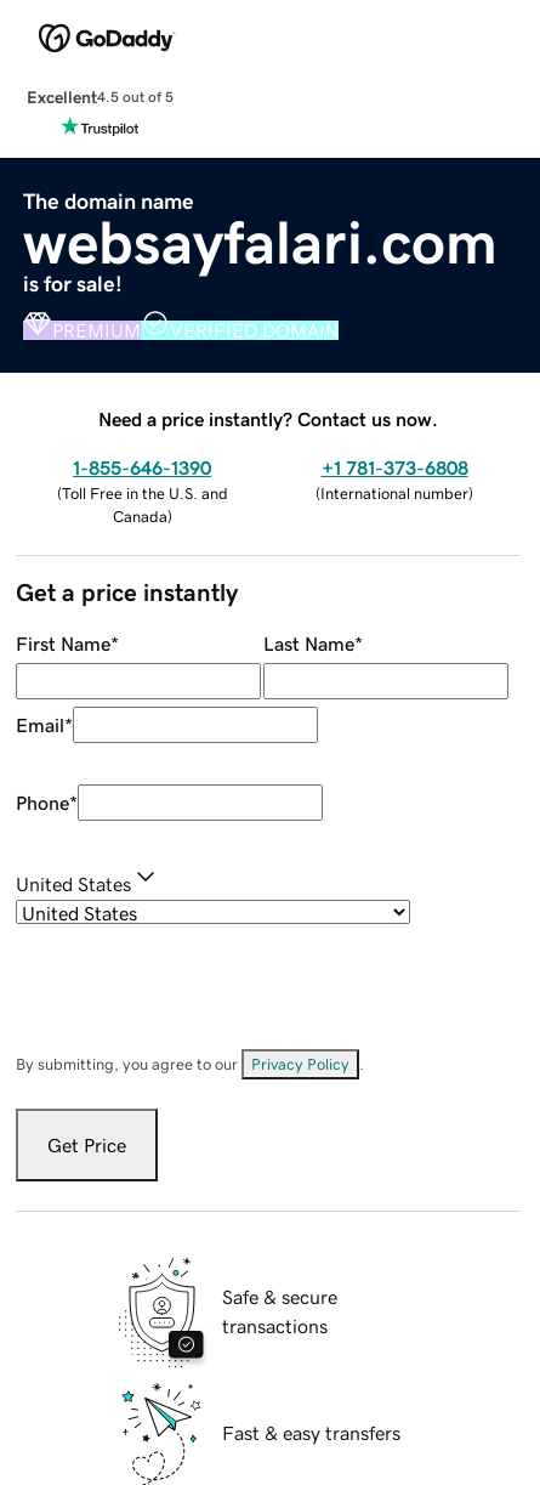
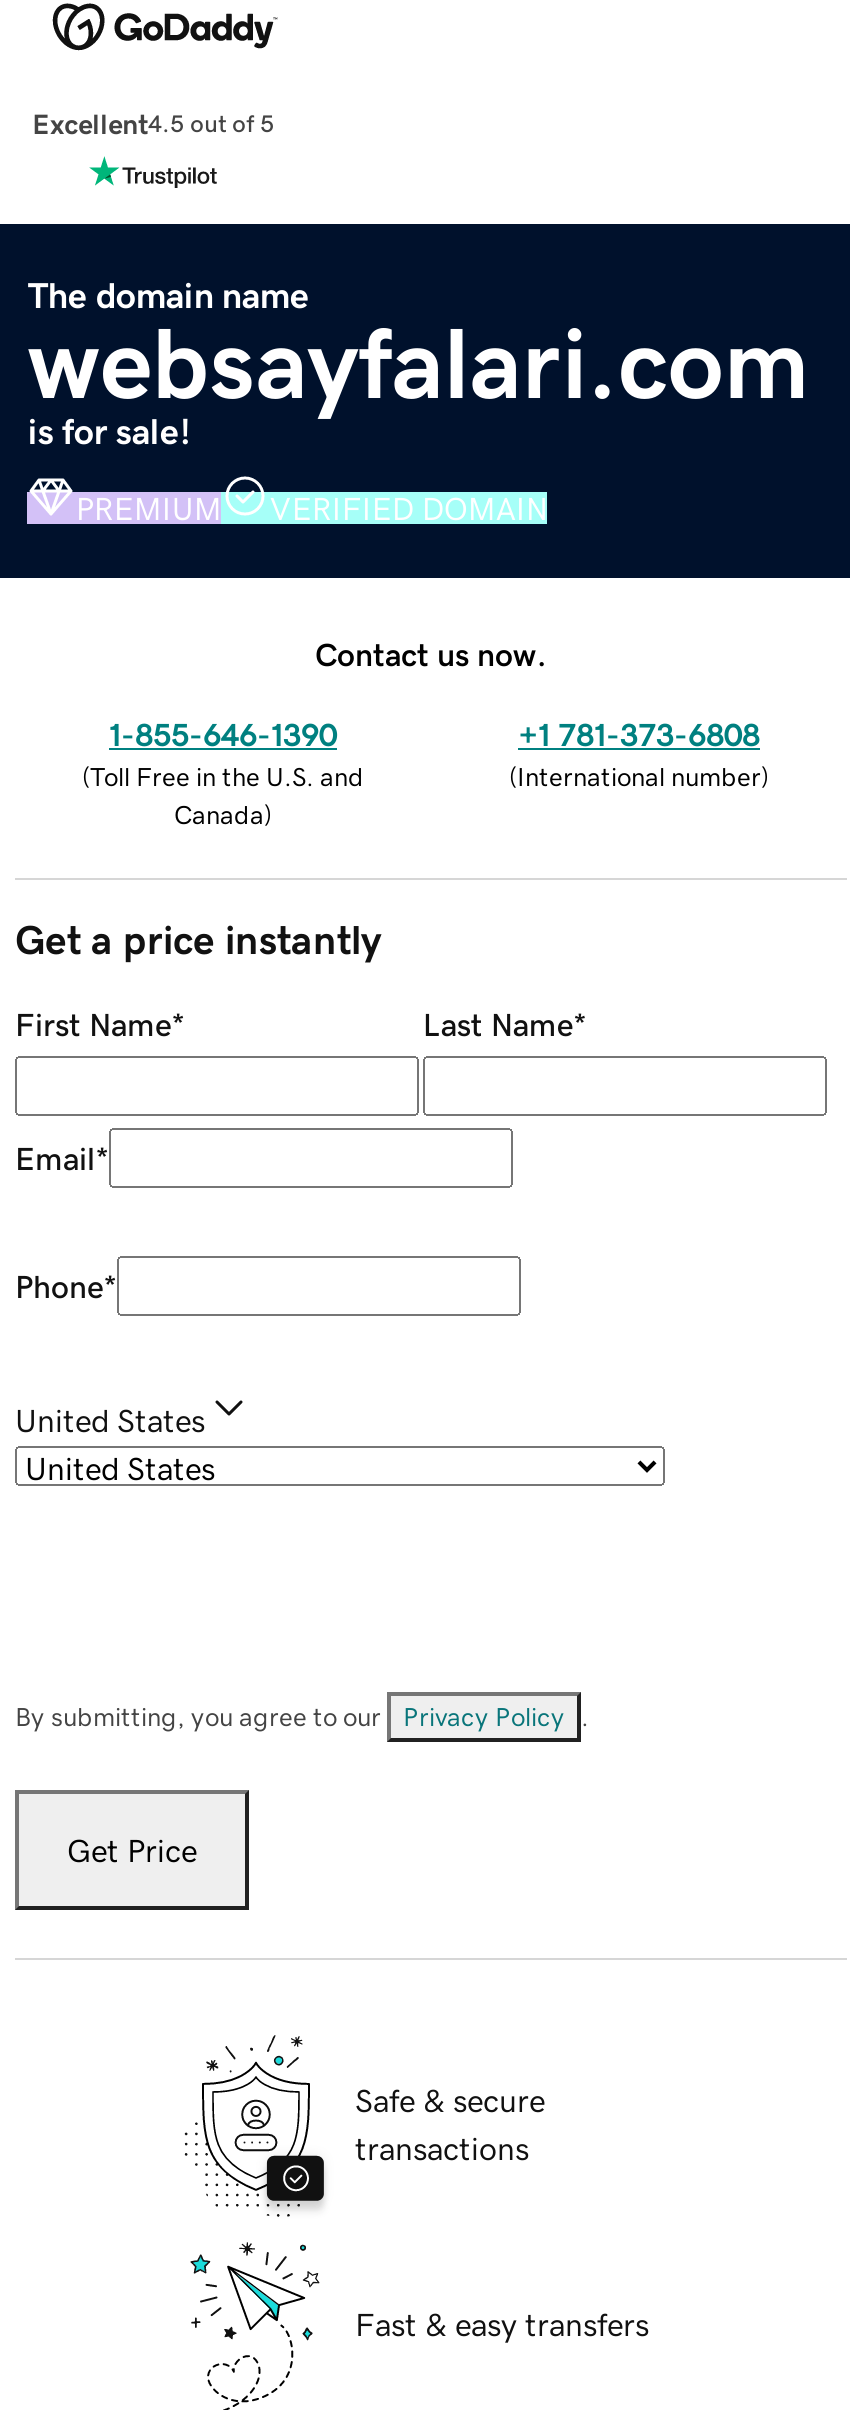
- Need a price instantly? Contact us now.
+ Contact us now.
